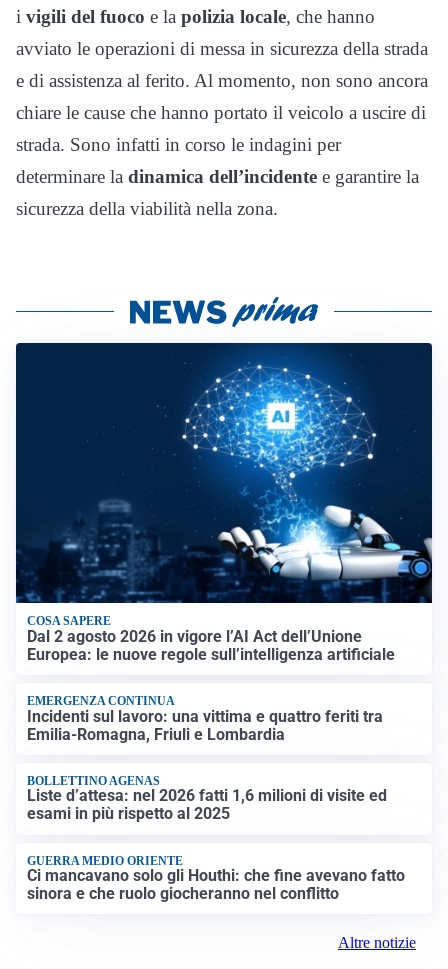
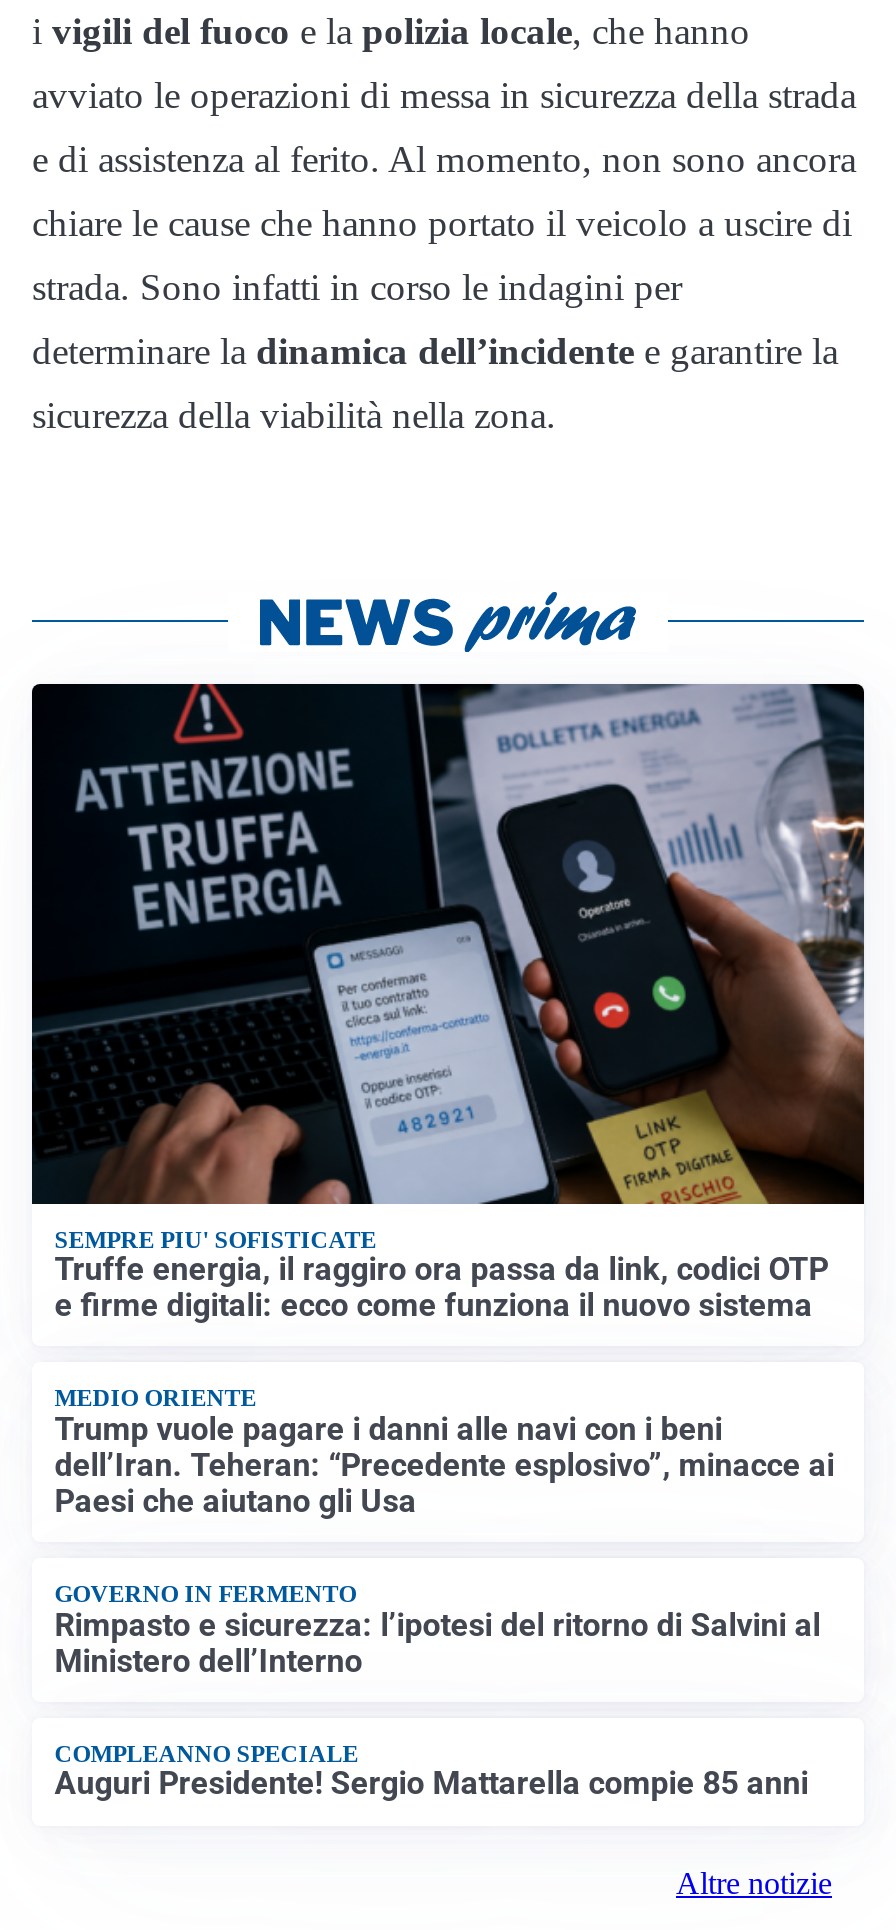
- [image]
- COSA SAPERE
- Dal 2 agosto 2026 in vigore l’AI Act dell’Unione
- Europea: le nuove regole sull’intelligenza artificiale
+ [image]
+ SEMPRE PIU' SOFISTICATE
+ Truffe energia, il raggiro ora passa da link, codici OTP
+ e firme digitali: ecco come funziona il nuovo sistema

- EMERGENZA CONTINUA
- Incidenti sul lavoro: una vittima e quattro feriti tra
- Emilia-Romagna, Friuli e Lombardia
+ MEDIO ORIENTE
+ Trump vuole pagare i danni alle navi con i beni
+ dell’Iran. Teheran: “Precedente esplosivo”, minacce ai
+ Paesi che aiutano gli Usa

- BOLLETTINO AGENAS
- Liste d’attesa: nel 2026 fatti 1,6 milioni di visite ed
- esami in più rispetto al 2025
+ GOVERNO IN FERMENTO
+ Rimpasto e sicurezza: l’ipotesi del ritorno di Salvini al
+ Ministero dell’Interno

- GUERRA MEDIO ORIENTE
- Ci mancavano solo gli Houthi: che fine avevano fatto
- sinora e che ruolo giocheranno nel conflitto
+ COMPLEANNO SPECIALE
+ Auguri Presidente! Sergio Mattarella compie 85 anni
